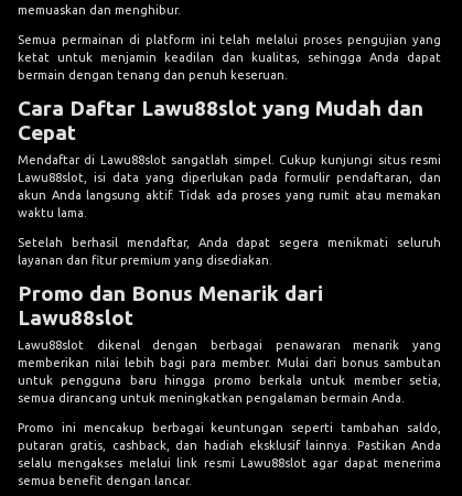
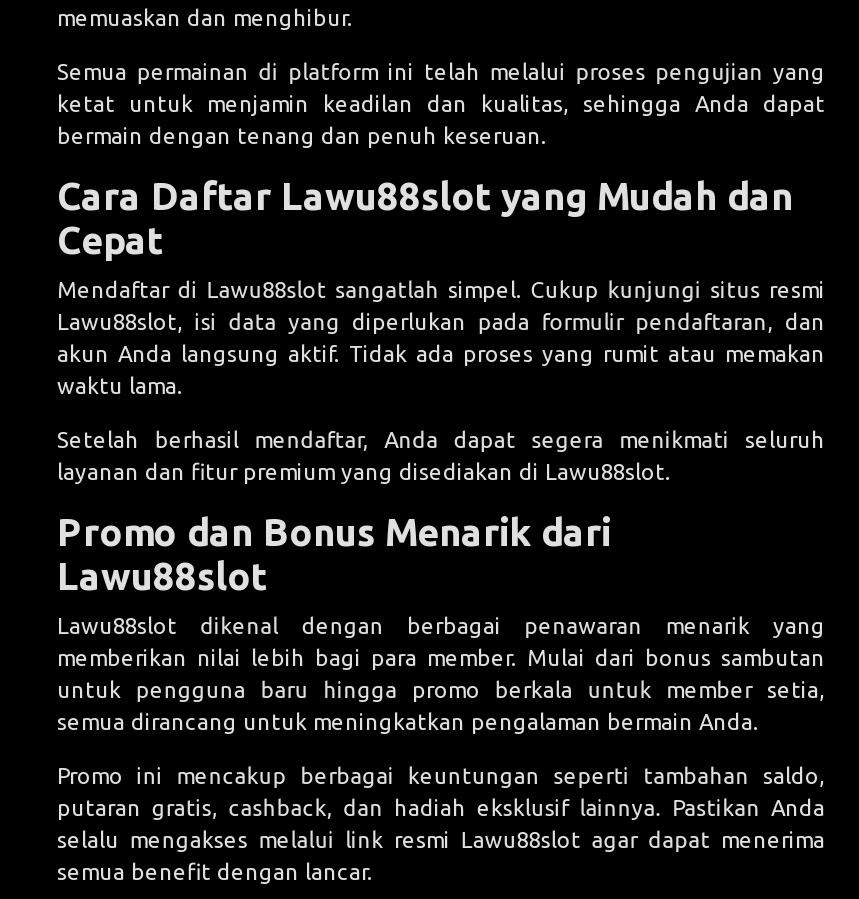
- layanan dan fitur premium yang disediakan.
+ layanan dan fitur premium yang disediakan di Lawu88slot.
